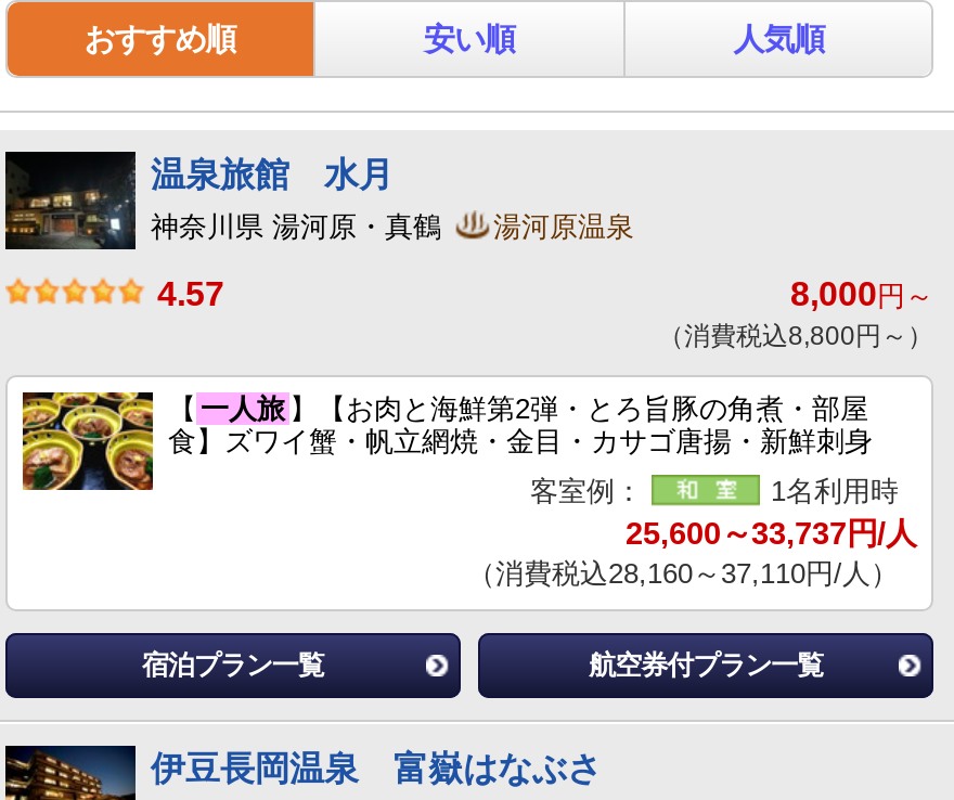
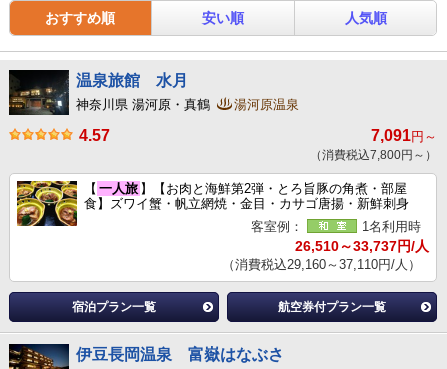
- 8,000円～
+ 7,091円～

- （消費税込8,800円～）
+ （消費税込7,800円～）

- 25,600～33,737円/人
+ 26,510～33,737円/人

- （消費税込28,160～37,110円/人）
+ （消費税込29,160～37,110円/人）
